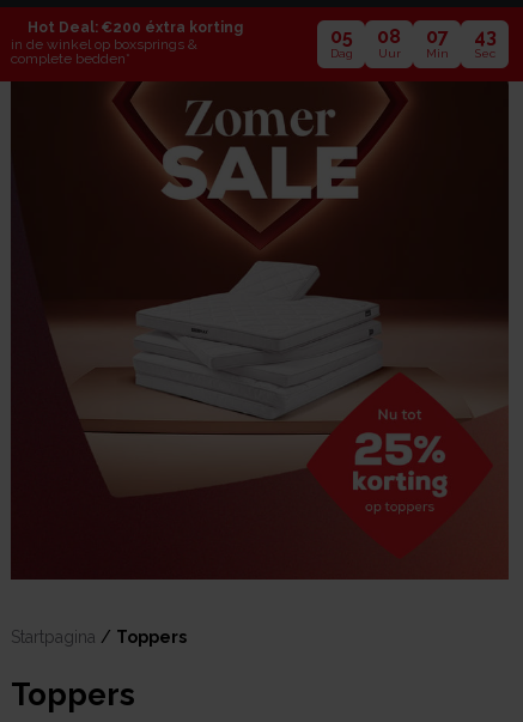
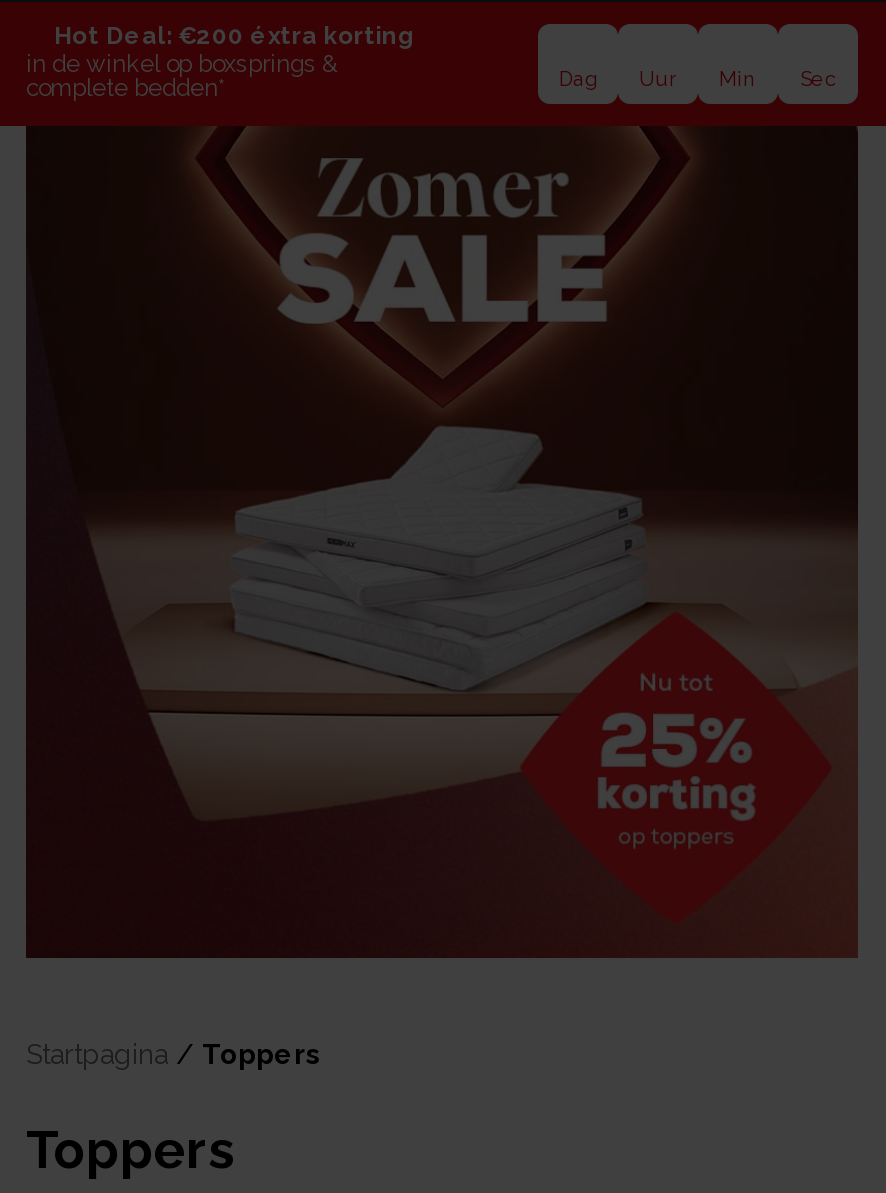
- 05

- 08

- 07

- 43
